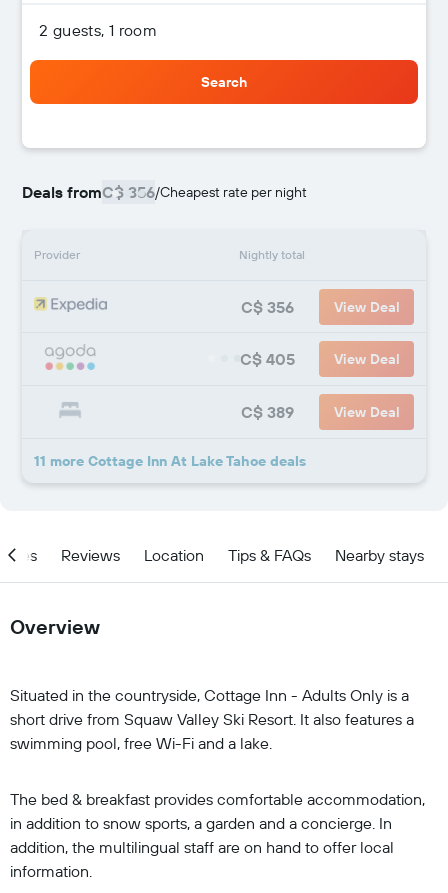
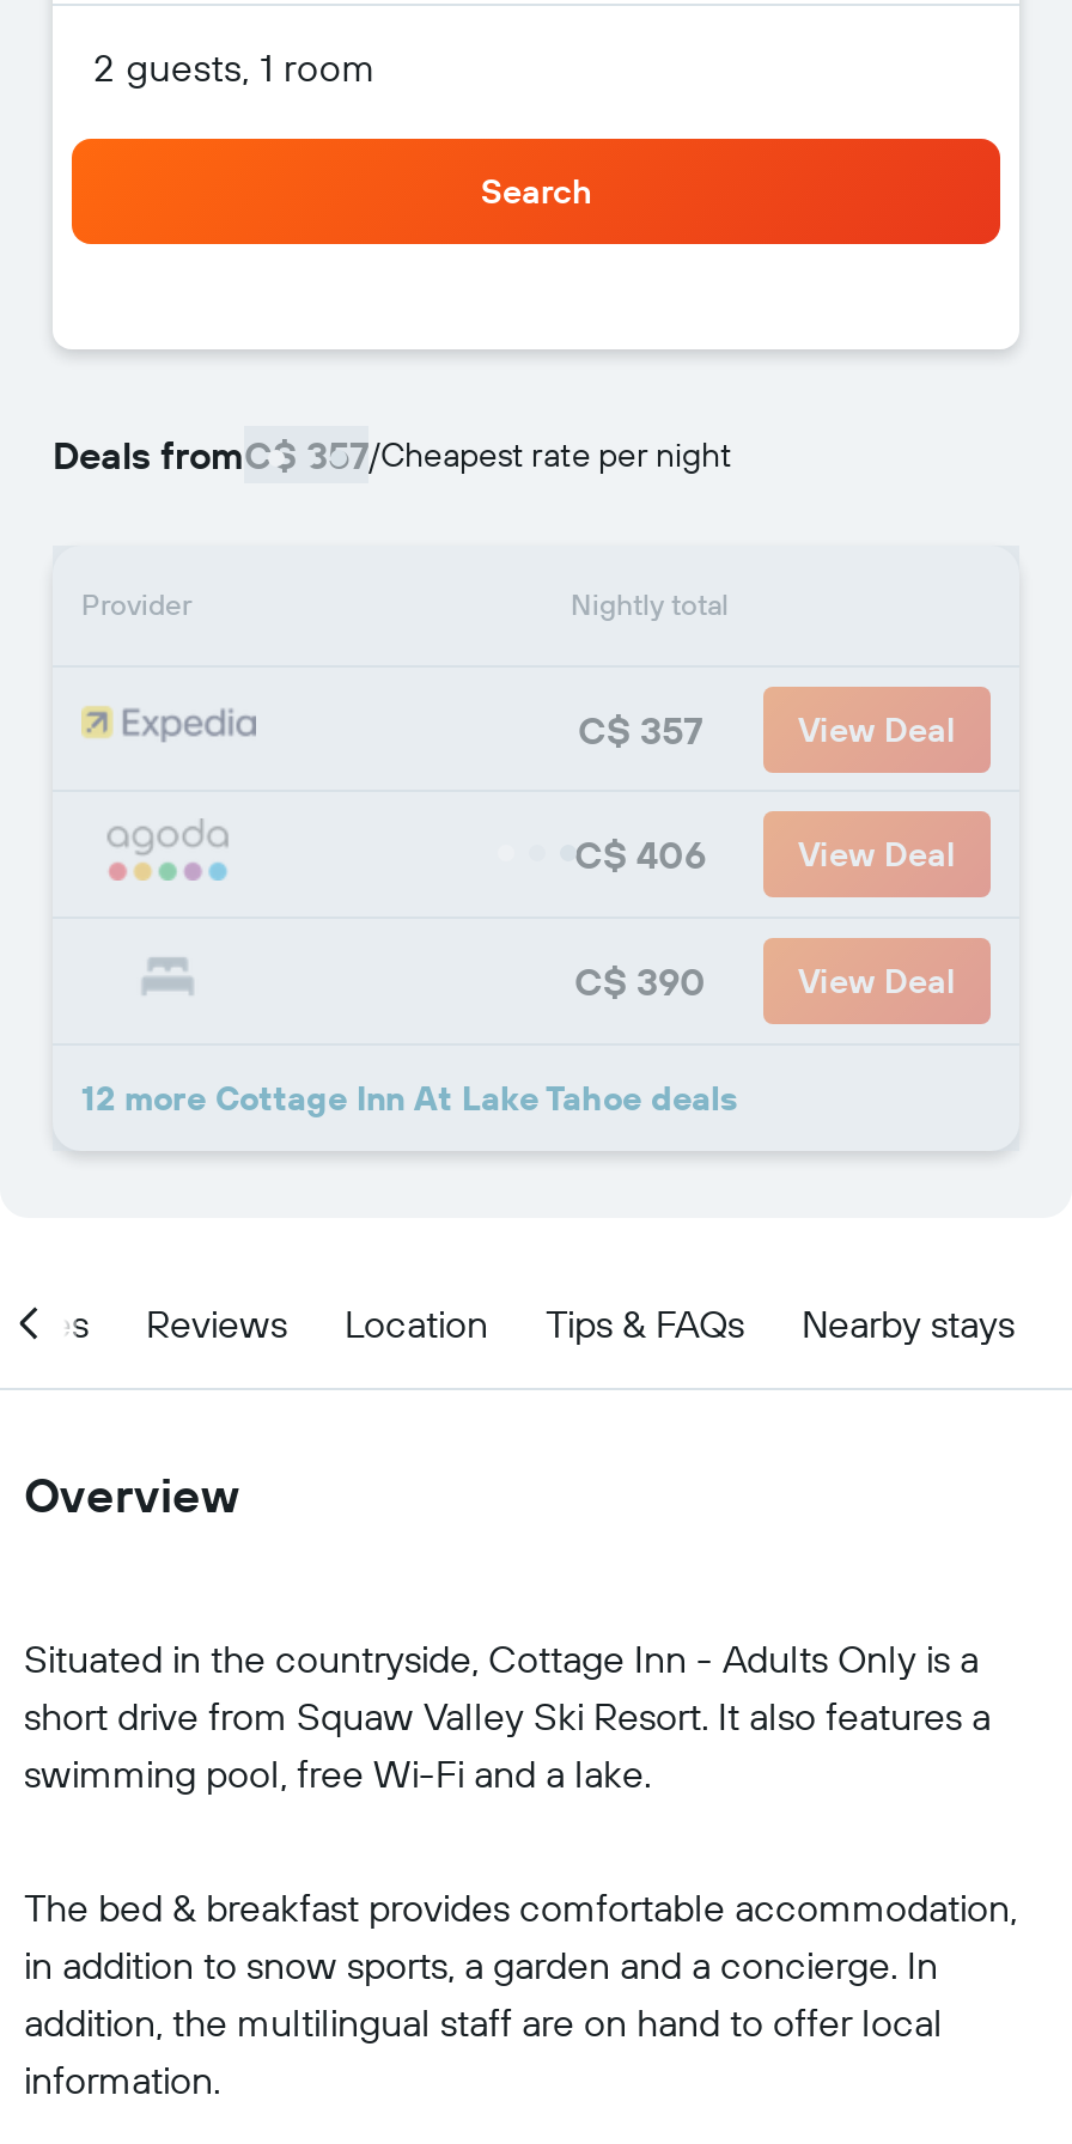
- Deals fromC$ 356/Cheapest rate per night
+ Deals fromC$ 357/Cheapest rate per night

- C$ 356
+ C$ 357

- C$ 405
+ C$ 406

- C$ 389
+ C$ 390

- 11 more Cottage Inn At Lake Tahoe deals
+ 12 more Cottage Inn At Lake Tahoe deals
